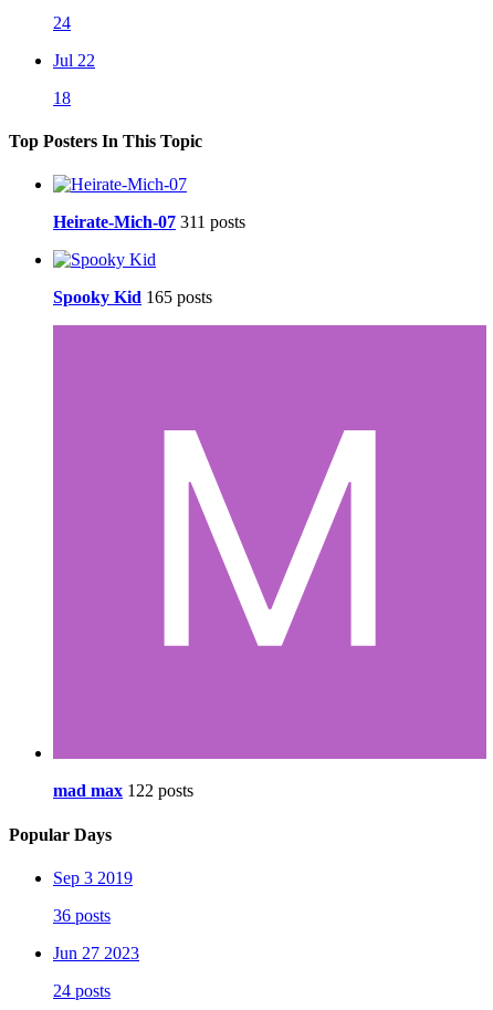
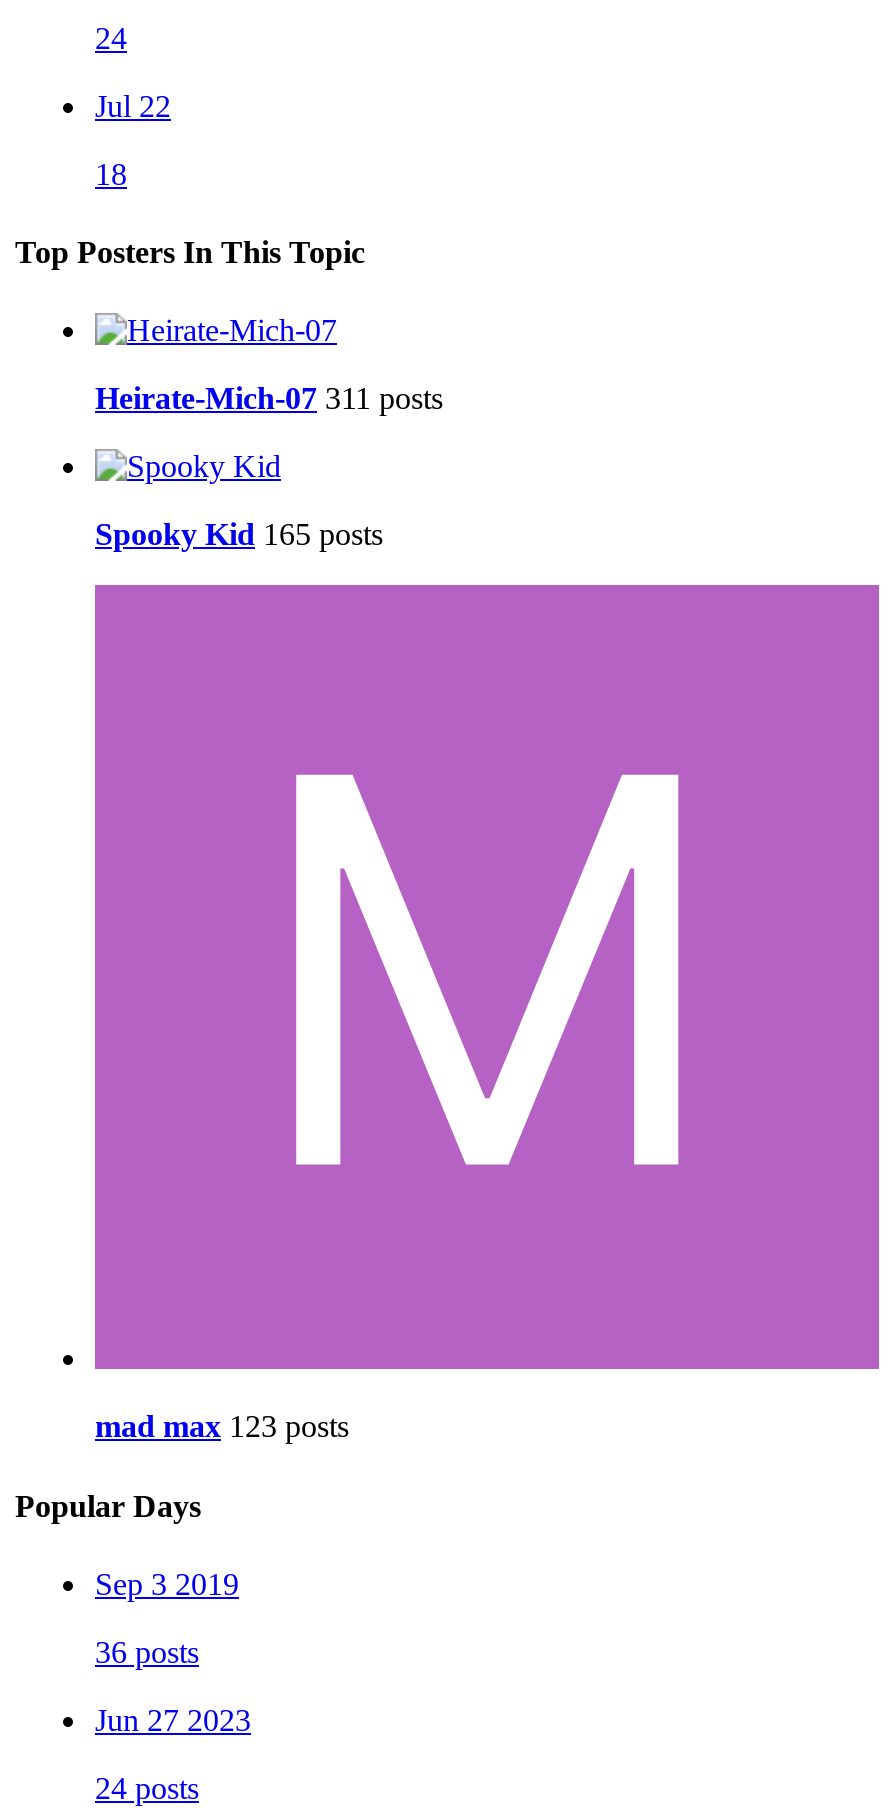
- mad max 122 posts
+ mad max 123 posts
